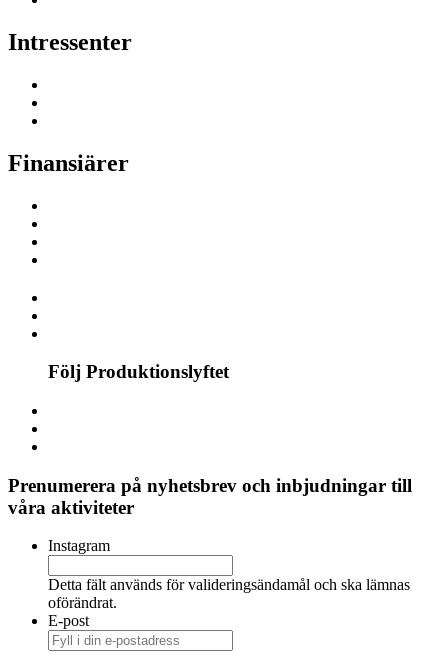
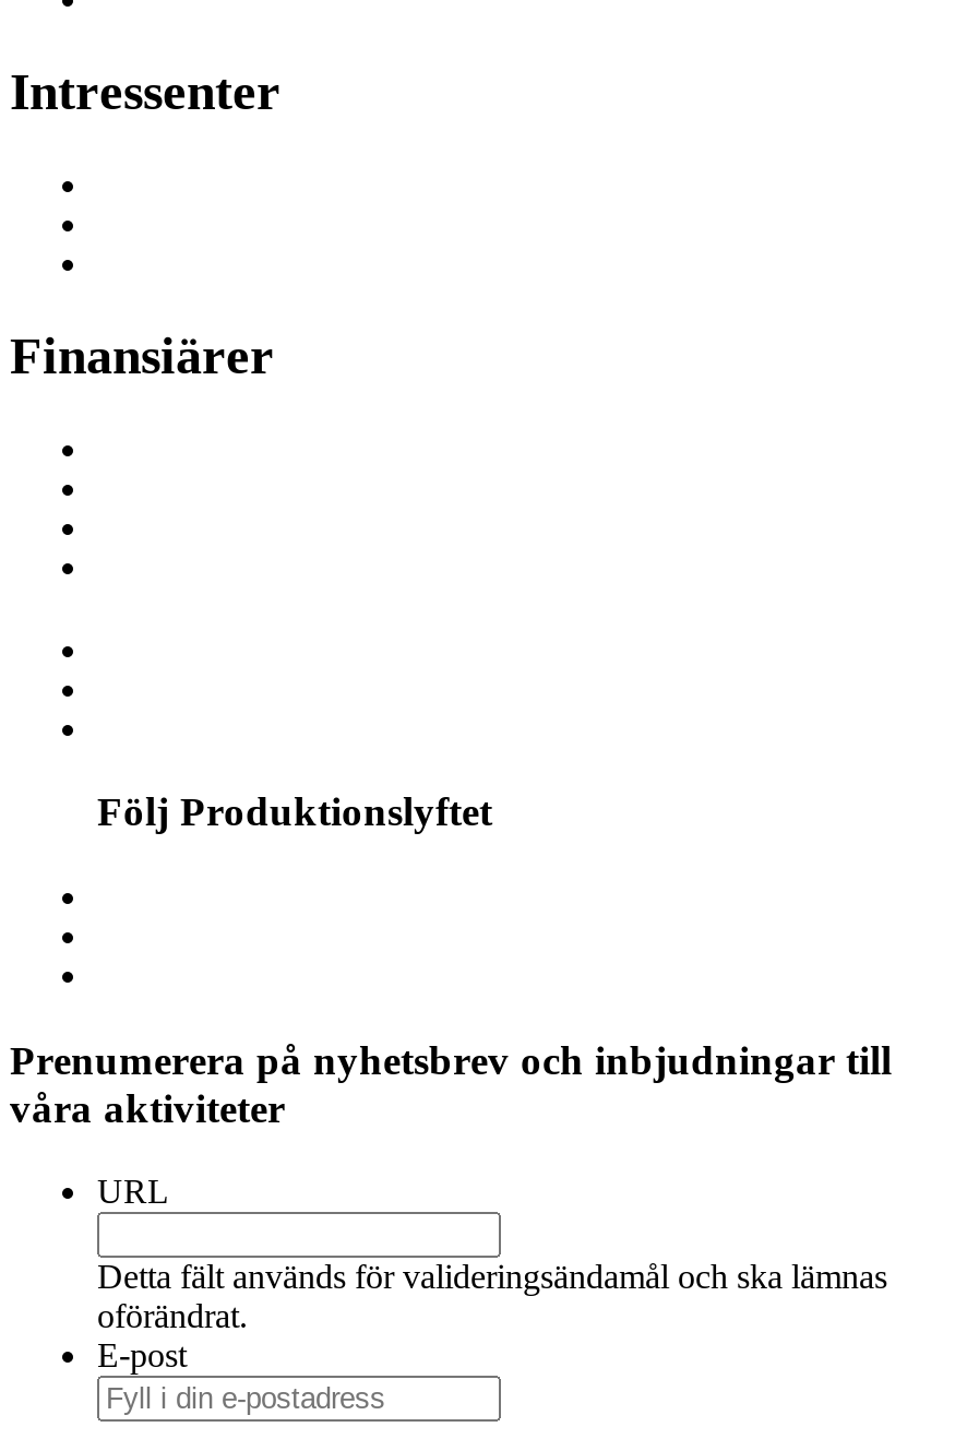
- Instagram
+ URL
